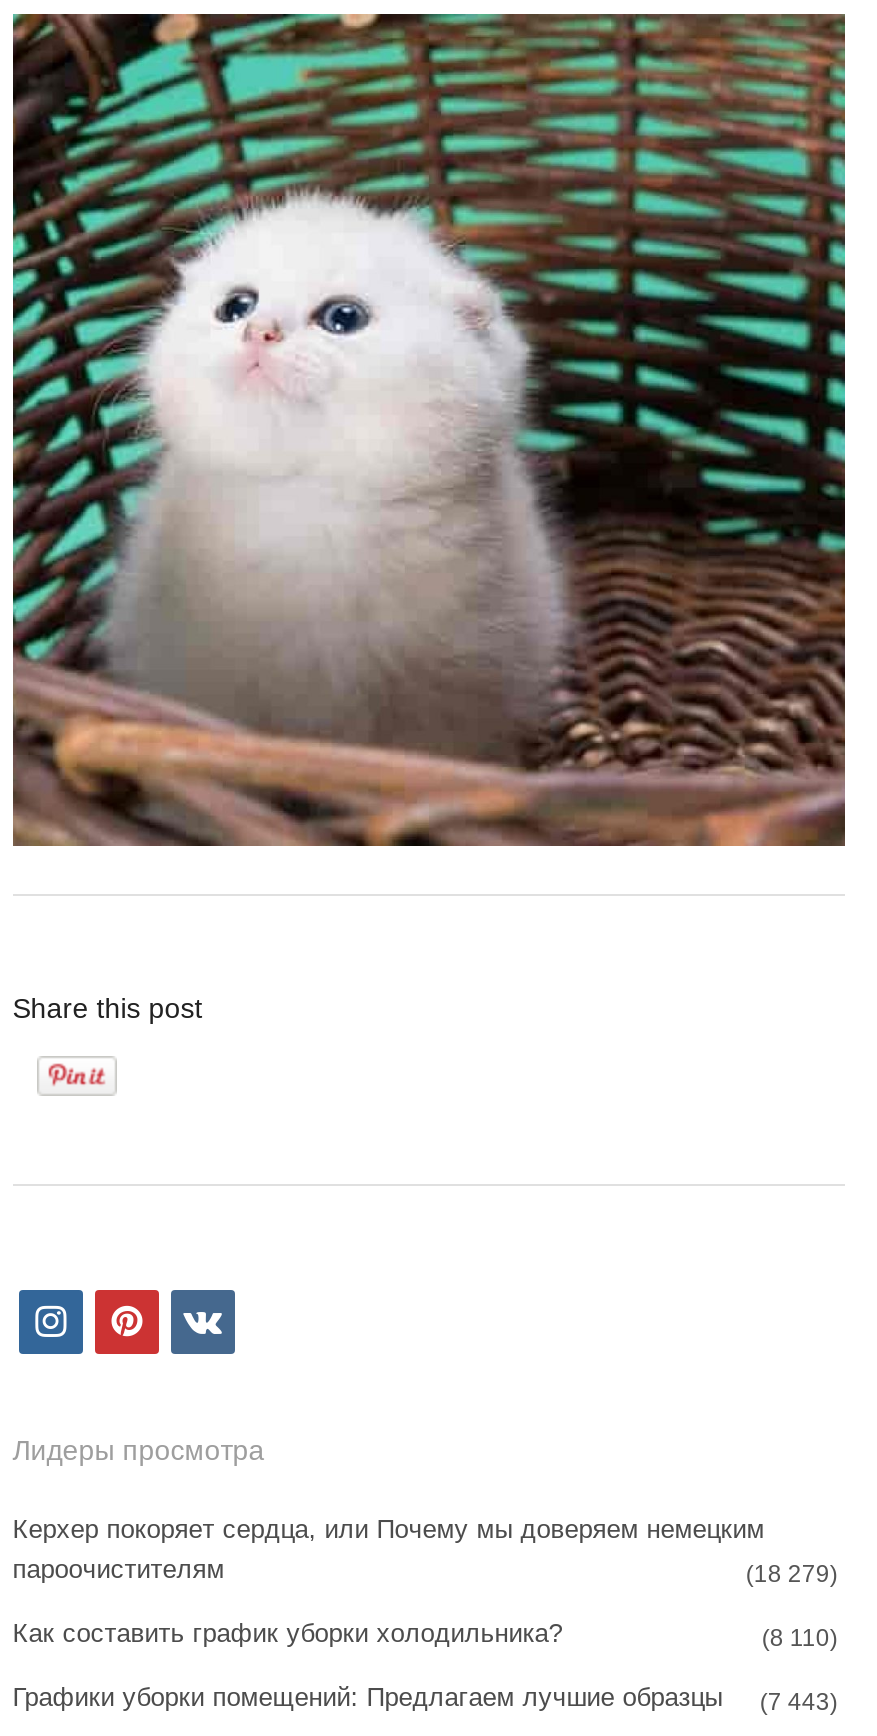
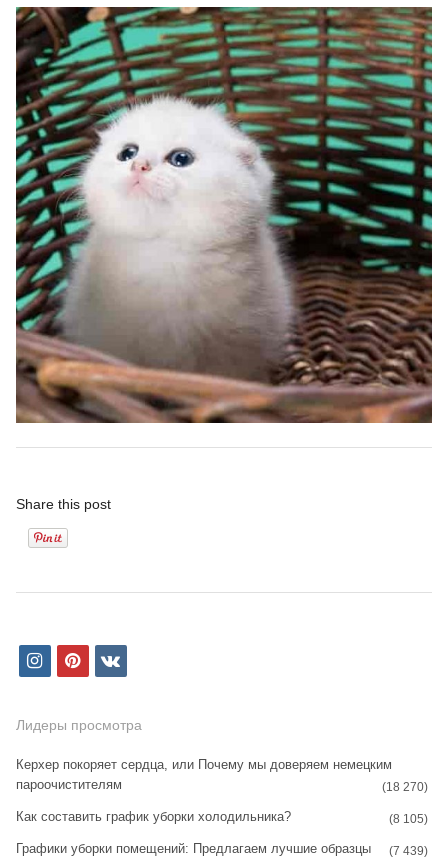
- (18 279)
+ (18 270)

- (8 110)
+ (8 105)

- (7 443)
+ (7 439)
